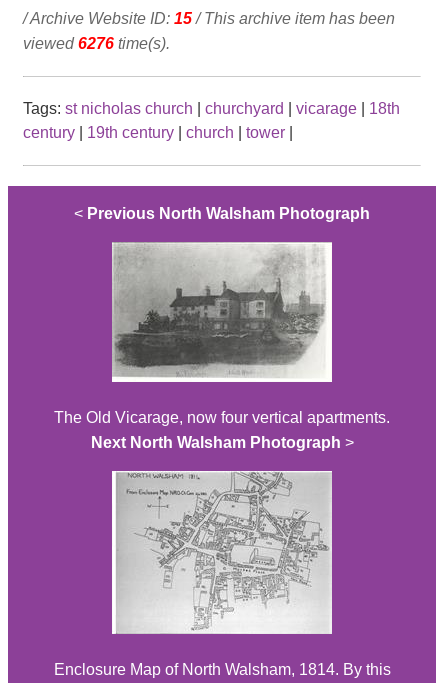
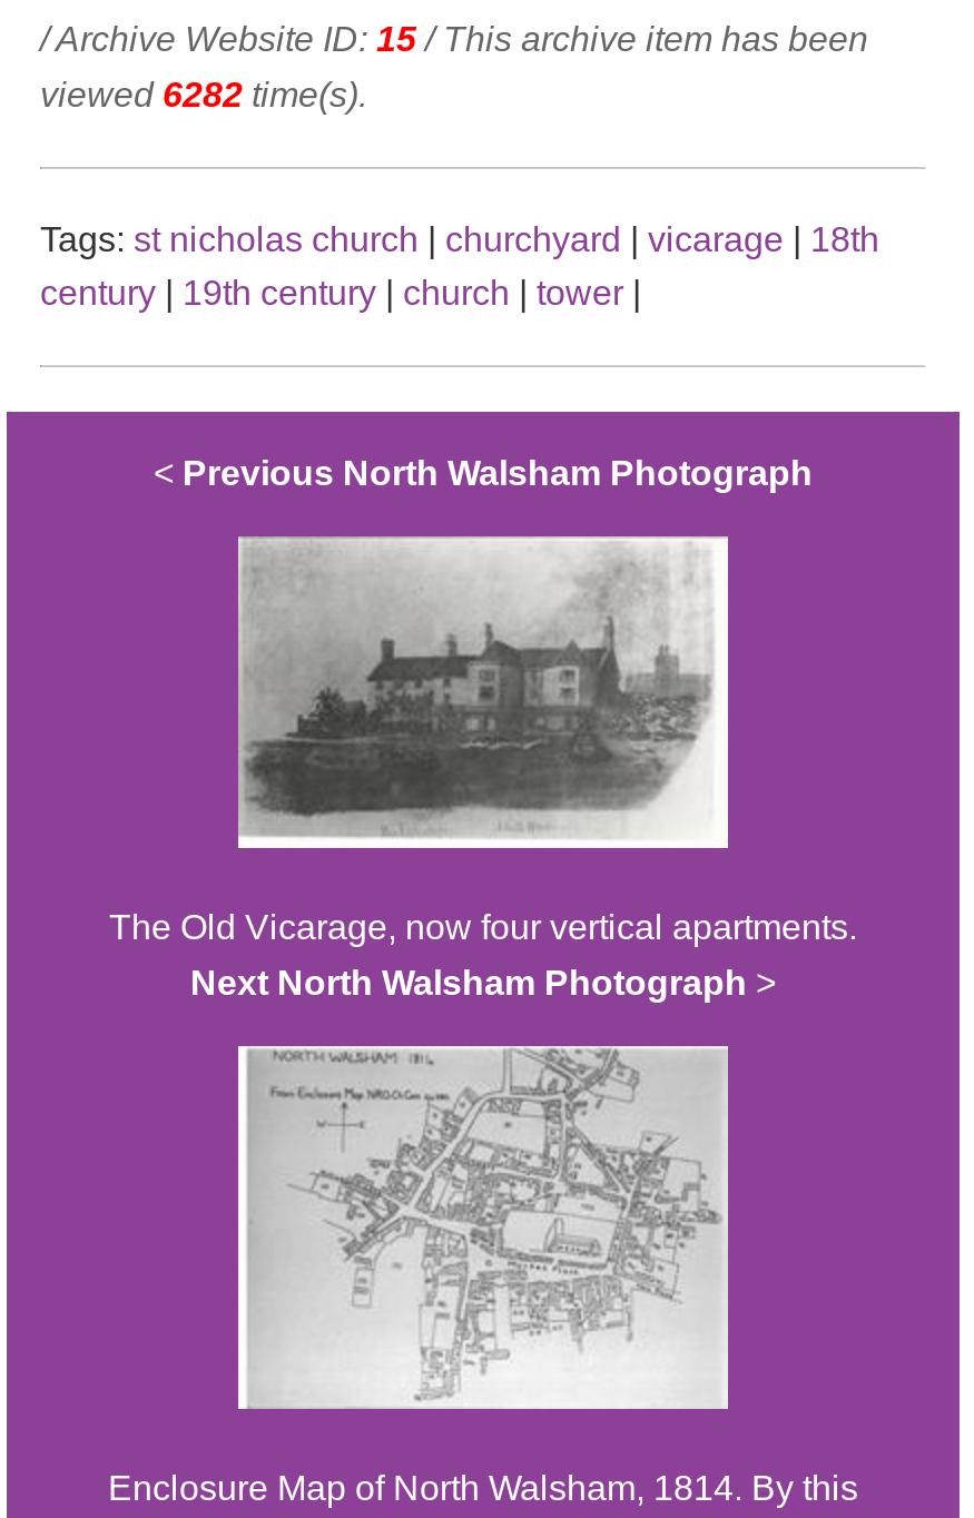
- viewed 6276 time(s).
+ viewed 6282 time(s).
